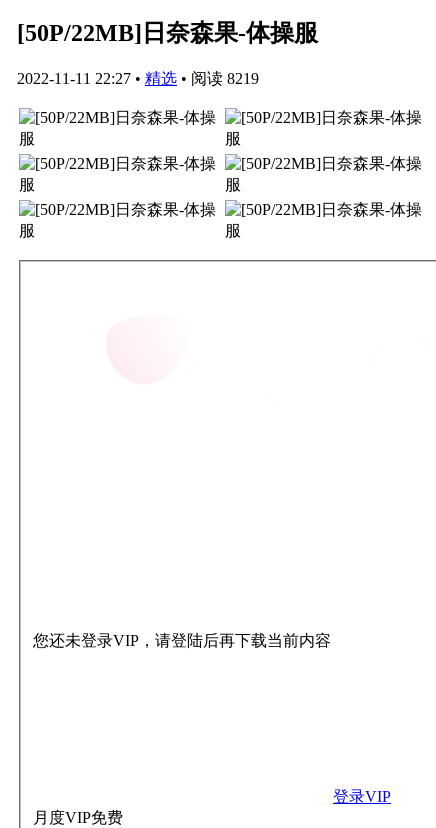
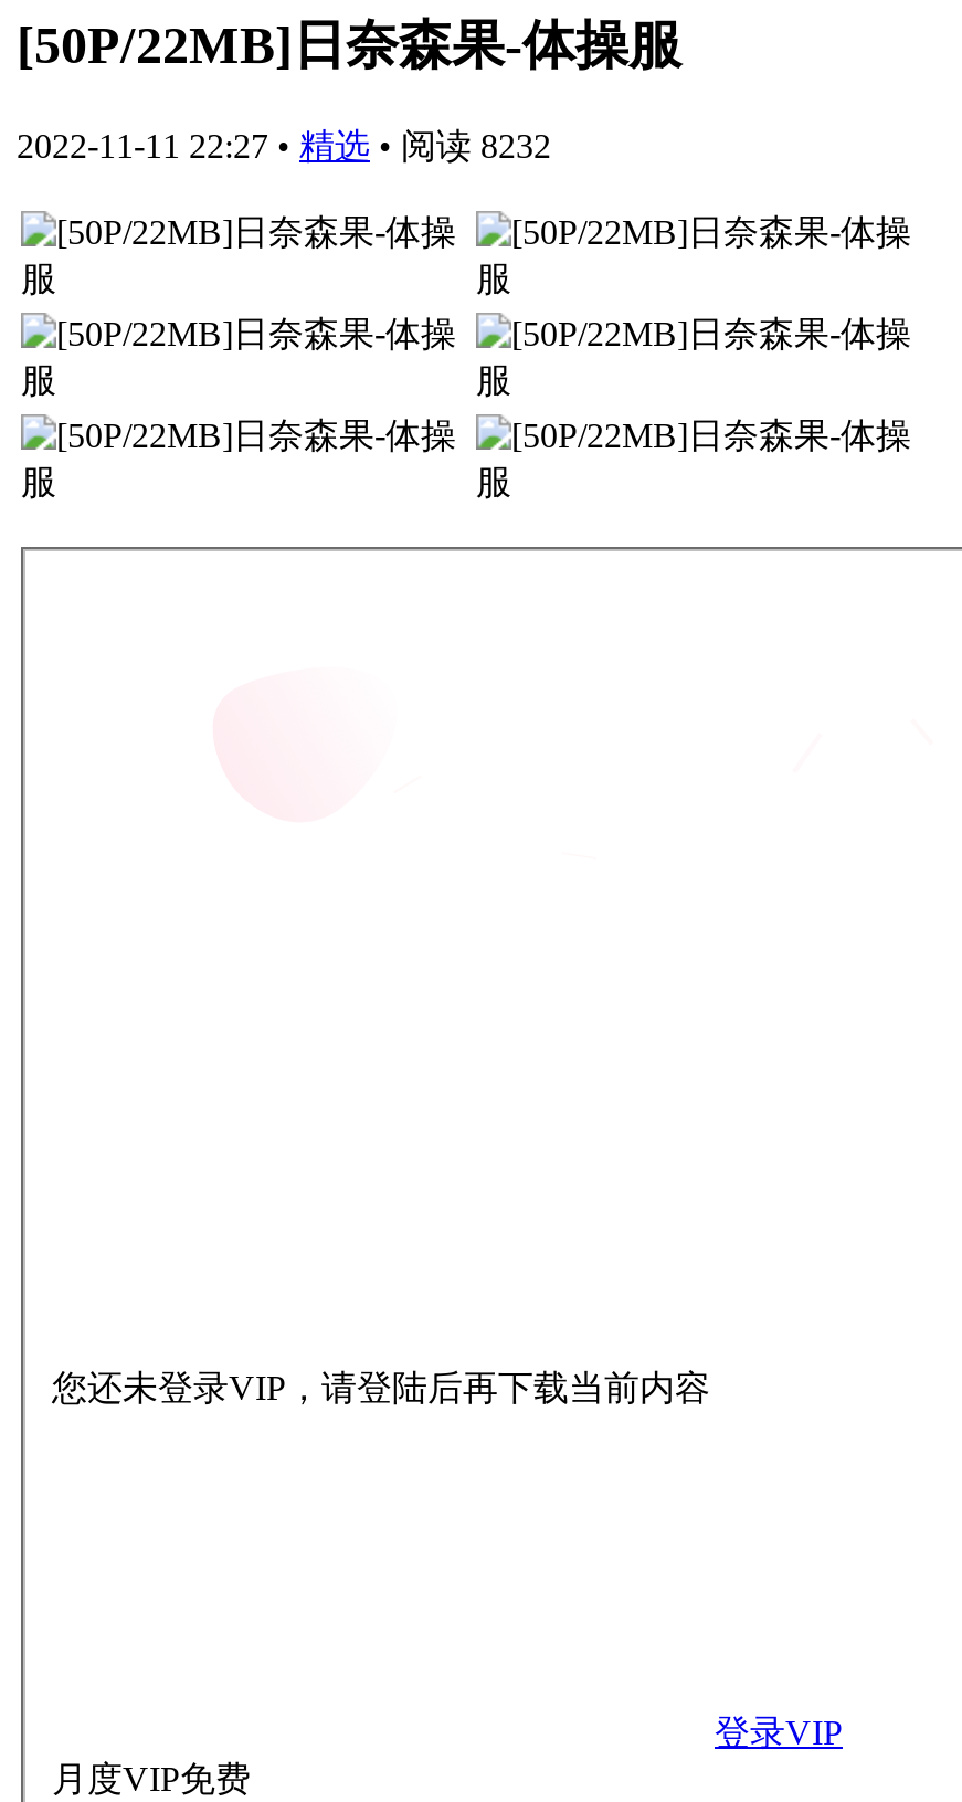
- 2022-11-11 22:27 • 精选 • 阅读 8219
+ 2022-11-11 22:27 • 精选 • 阅读 8232
